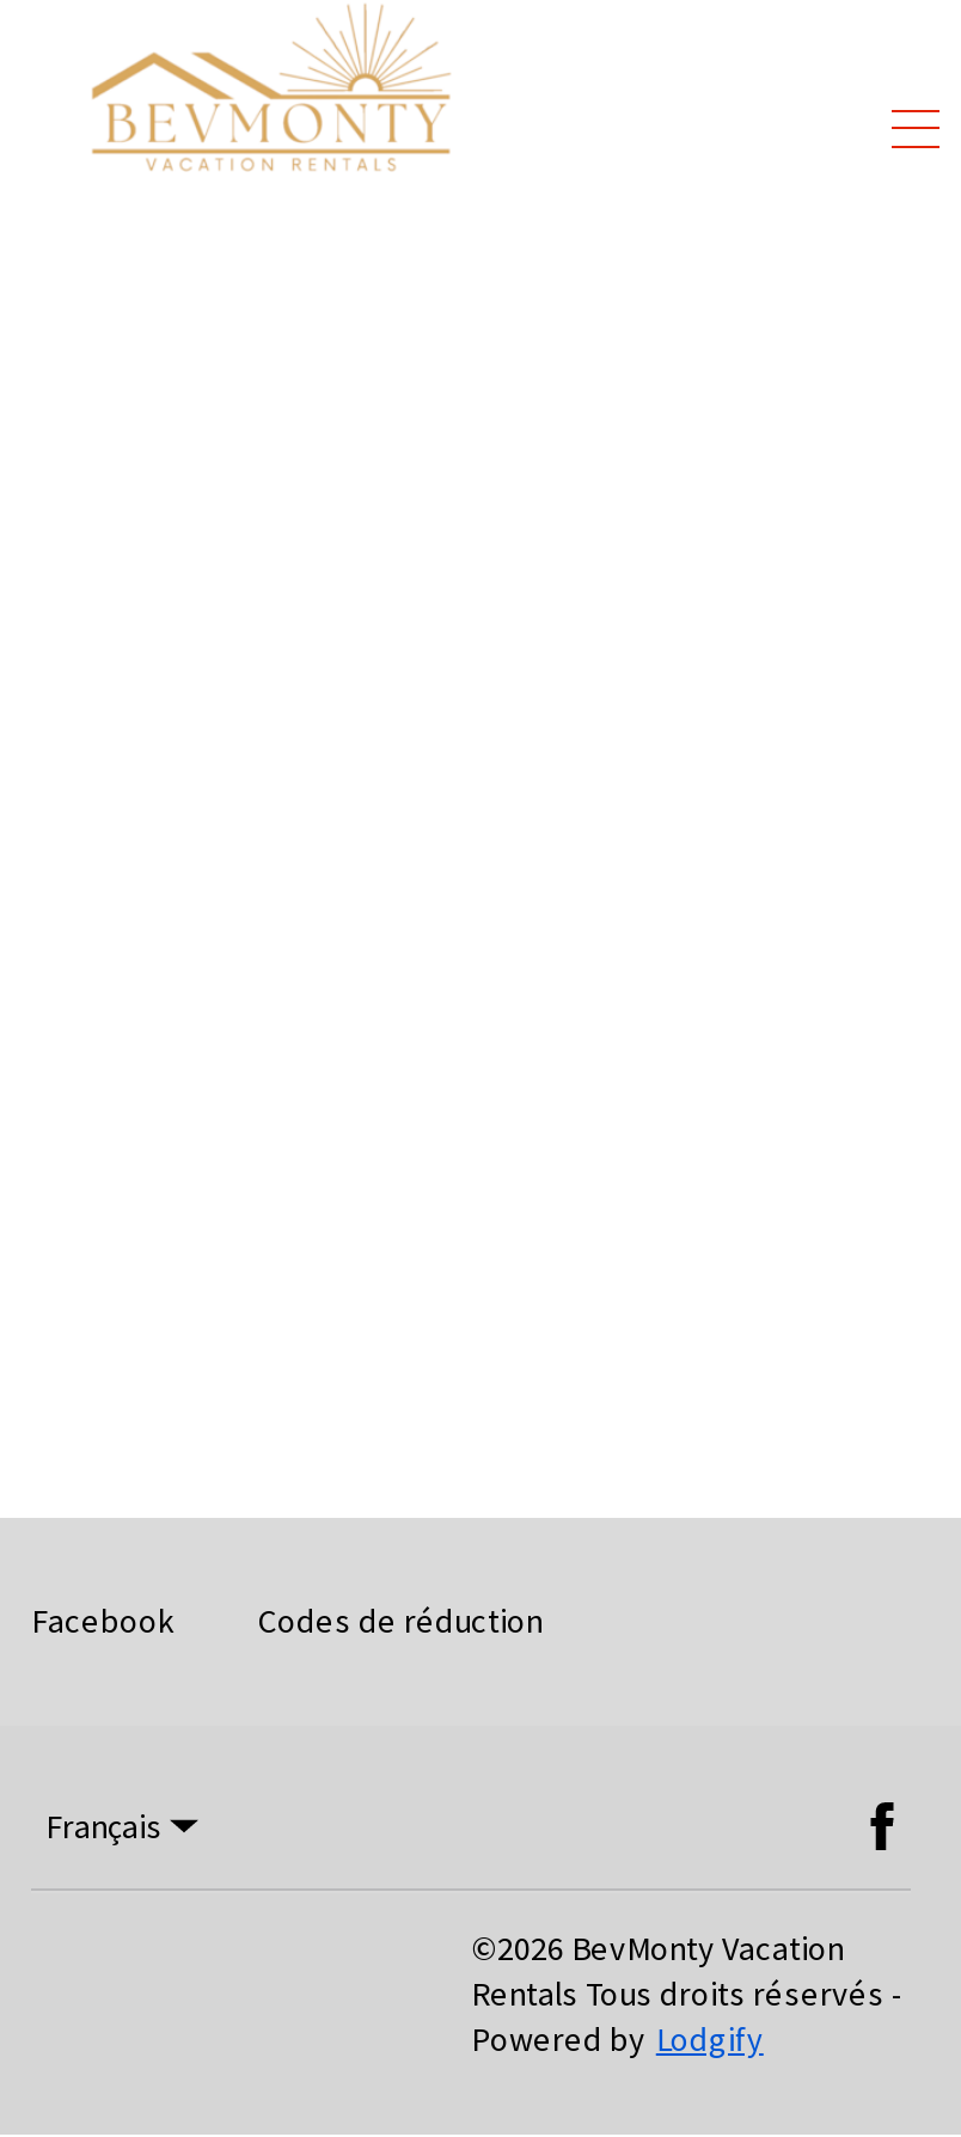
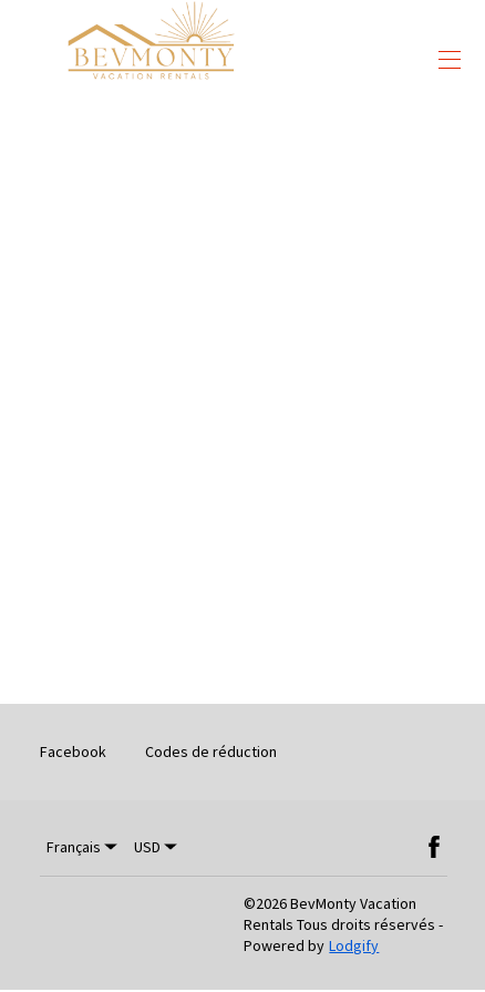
+ USD
